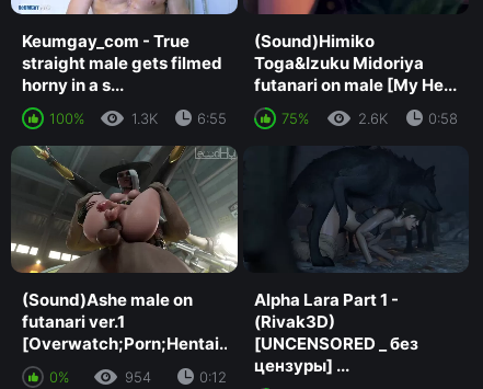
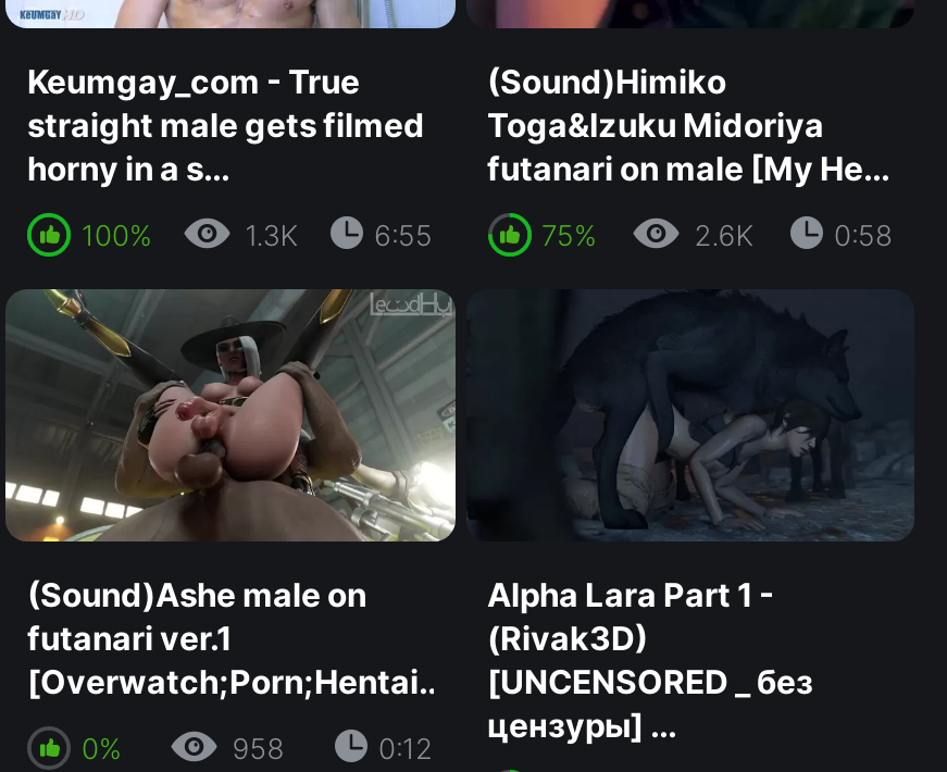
- 954
+ 958
